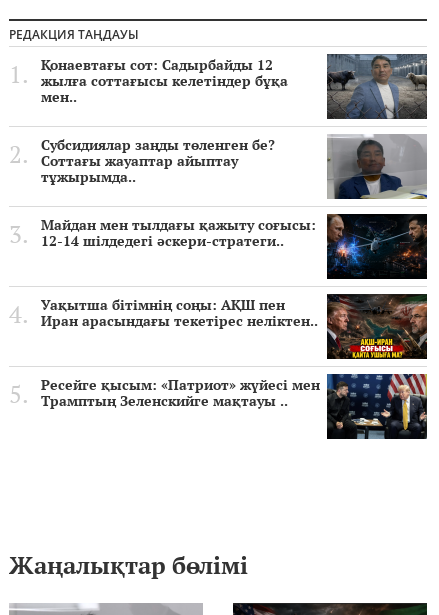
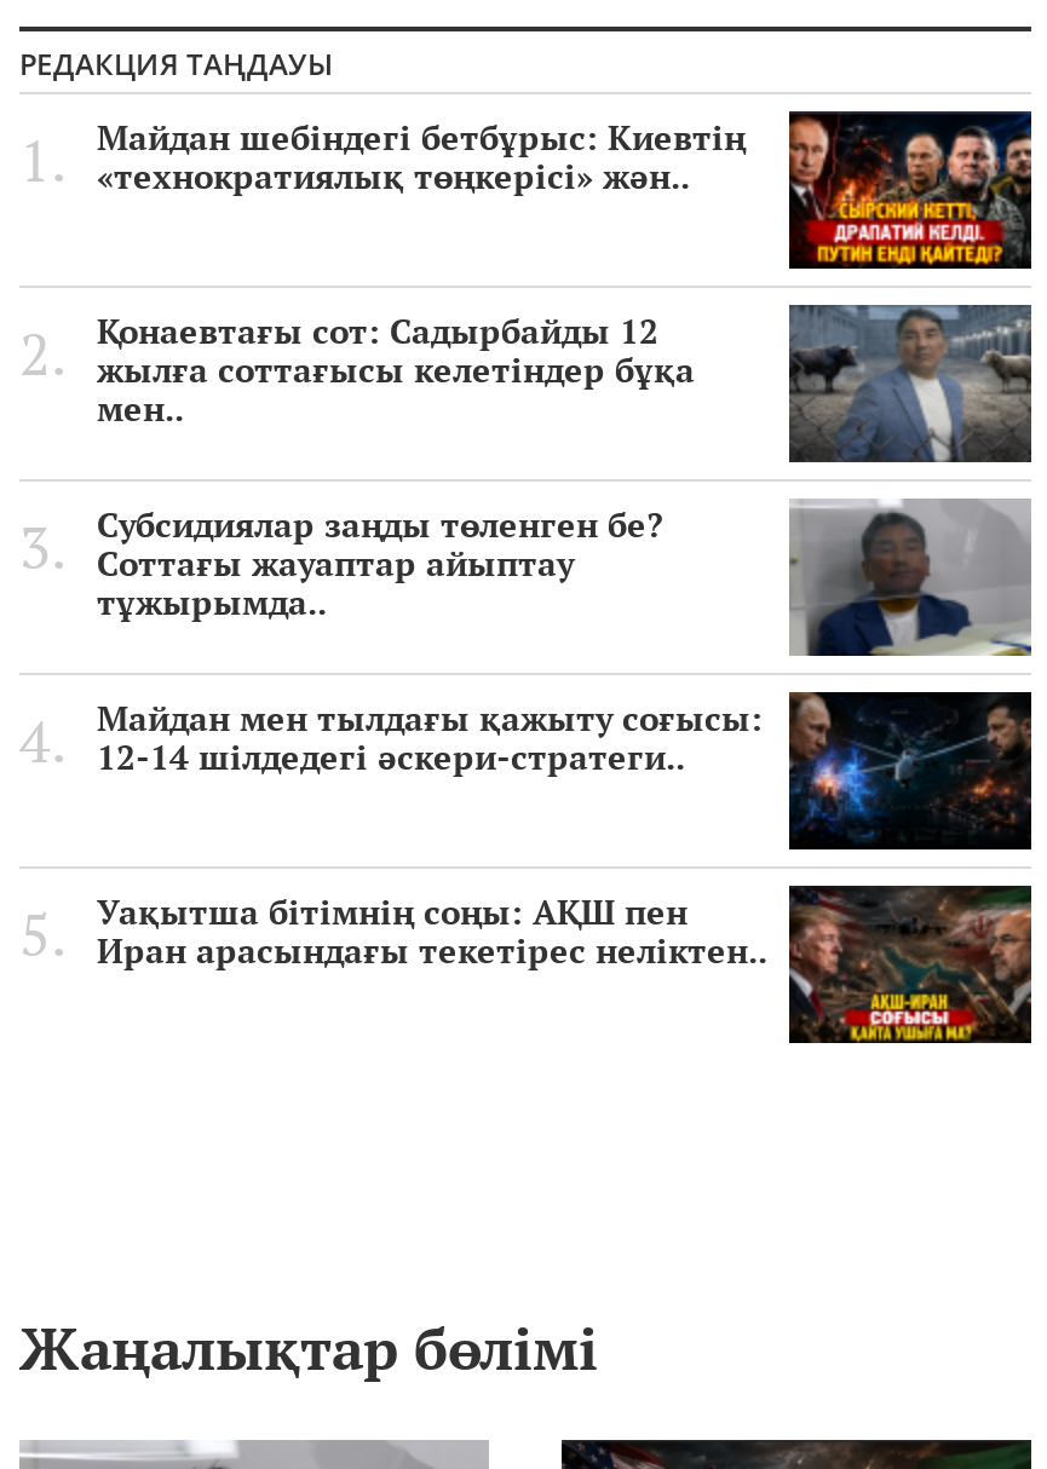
+ [image]
+ Майдан шебіндегі бетбұрыс: Киевтің
+ «технократиялық төңкерісі» жән..

moved down: [image] | Қонаевтағы сот: Садырбайды 12 | жылға соттағысы келетіндер бұқа | ... | Уақытша бітімнің соңы: АҚШ пен | Иран арасындағы текетірес неліктен..

- [image]
- Ресейге қысым: «Патриот» жүйесі мен
- Трамптың Зеленскийге мақтауы ..
